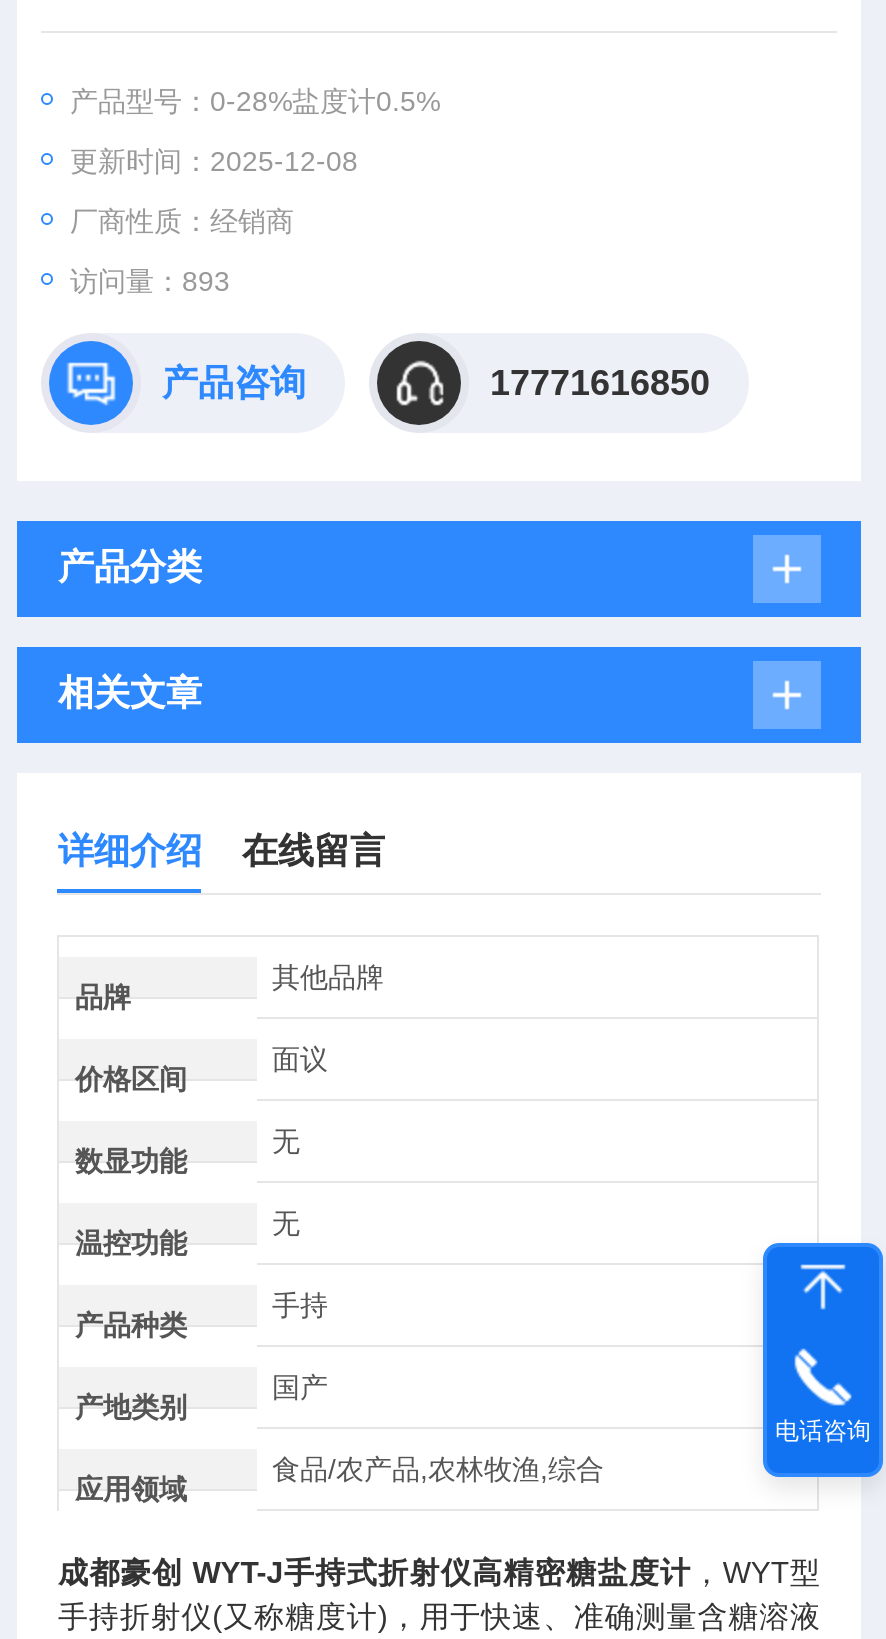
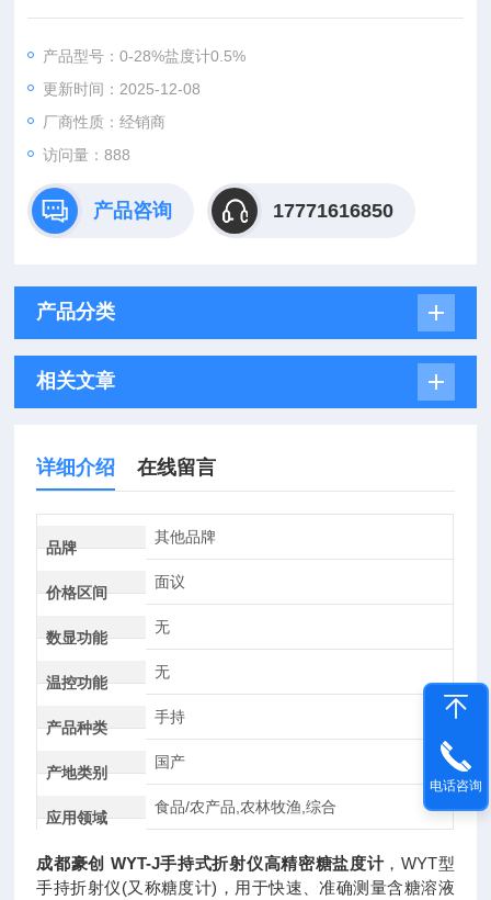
- 访问量：893
+ 访问量：888
